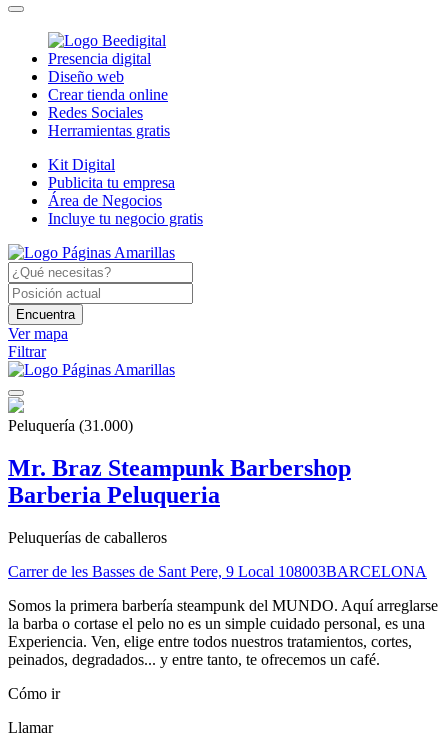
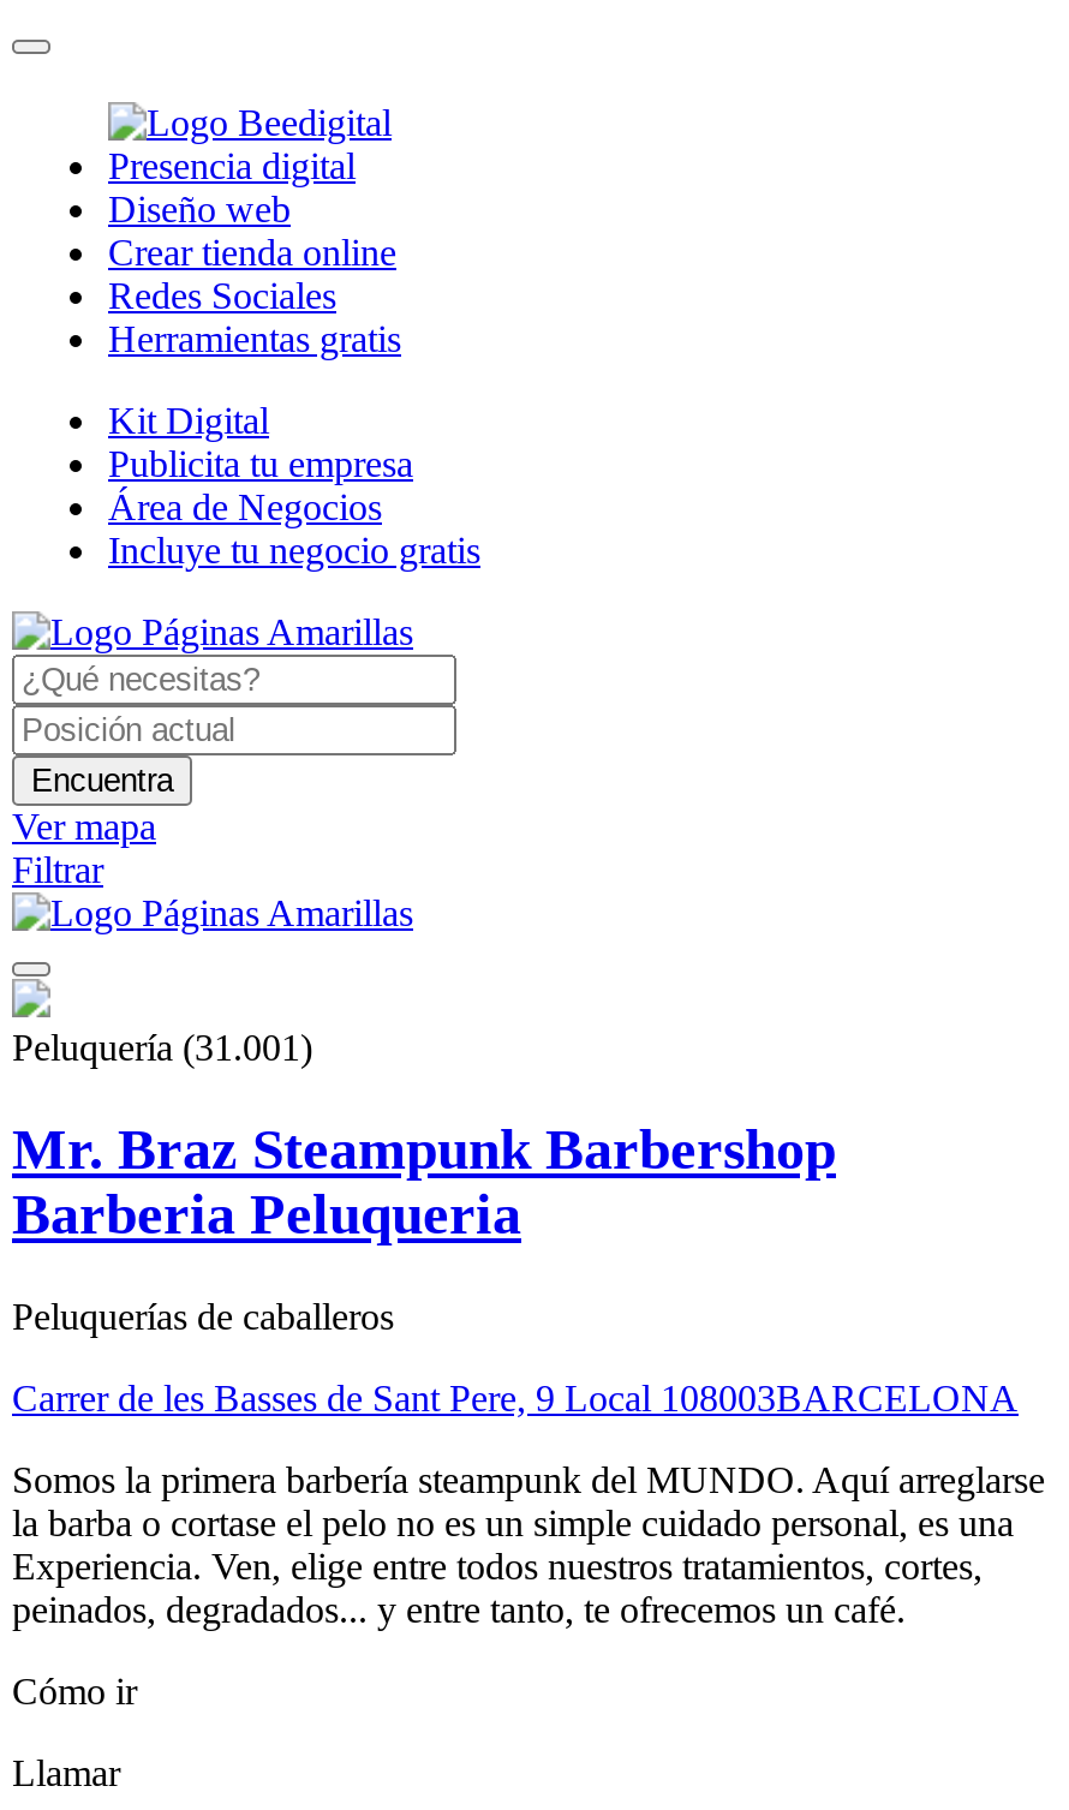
- Peluquería (31.000)
+ Peluquería (31.001)
